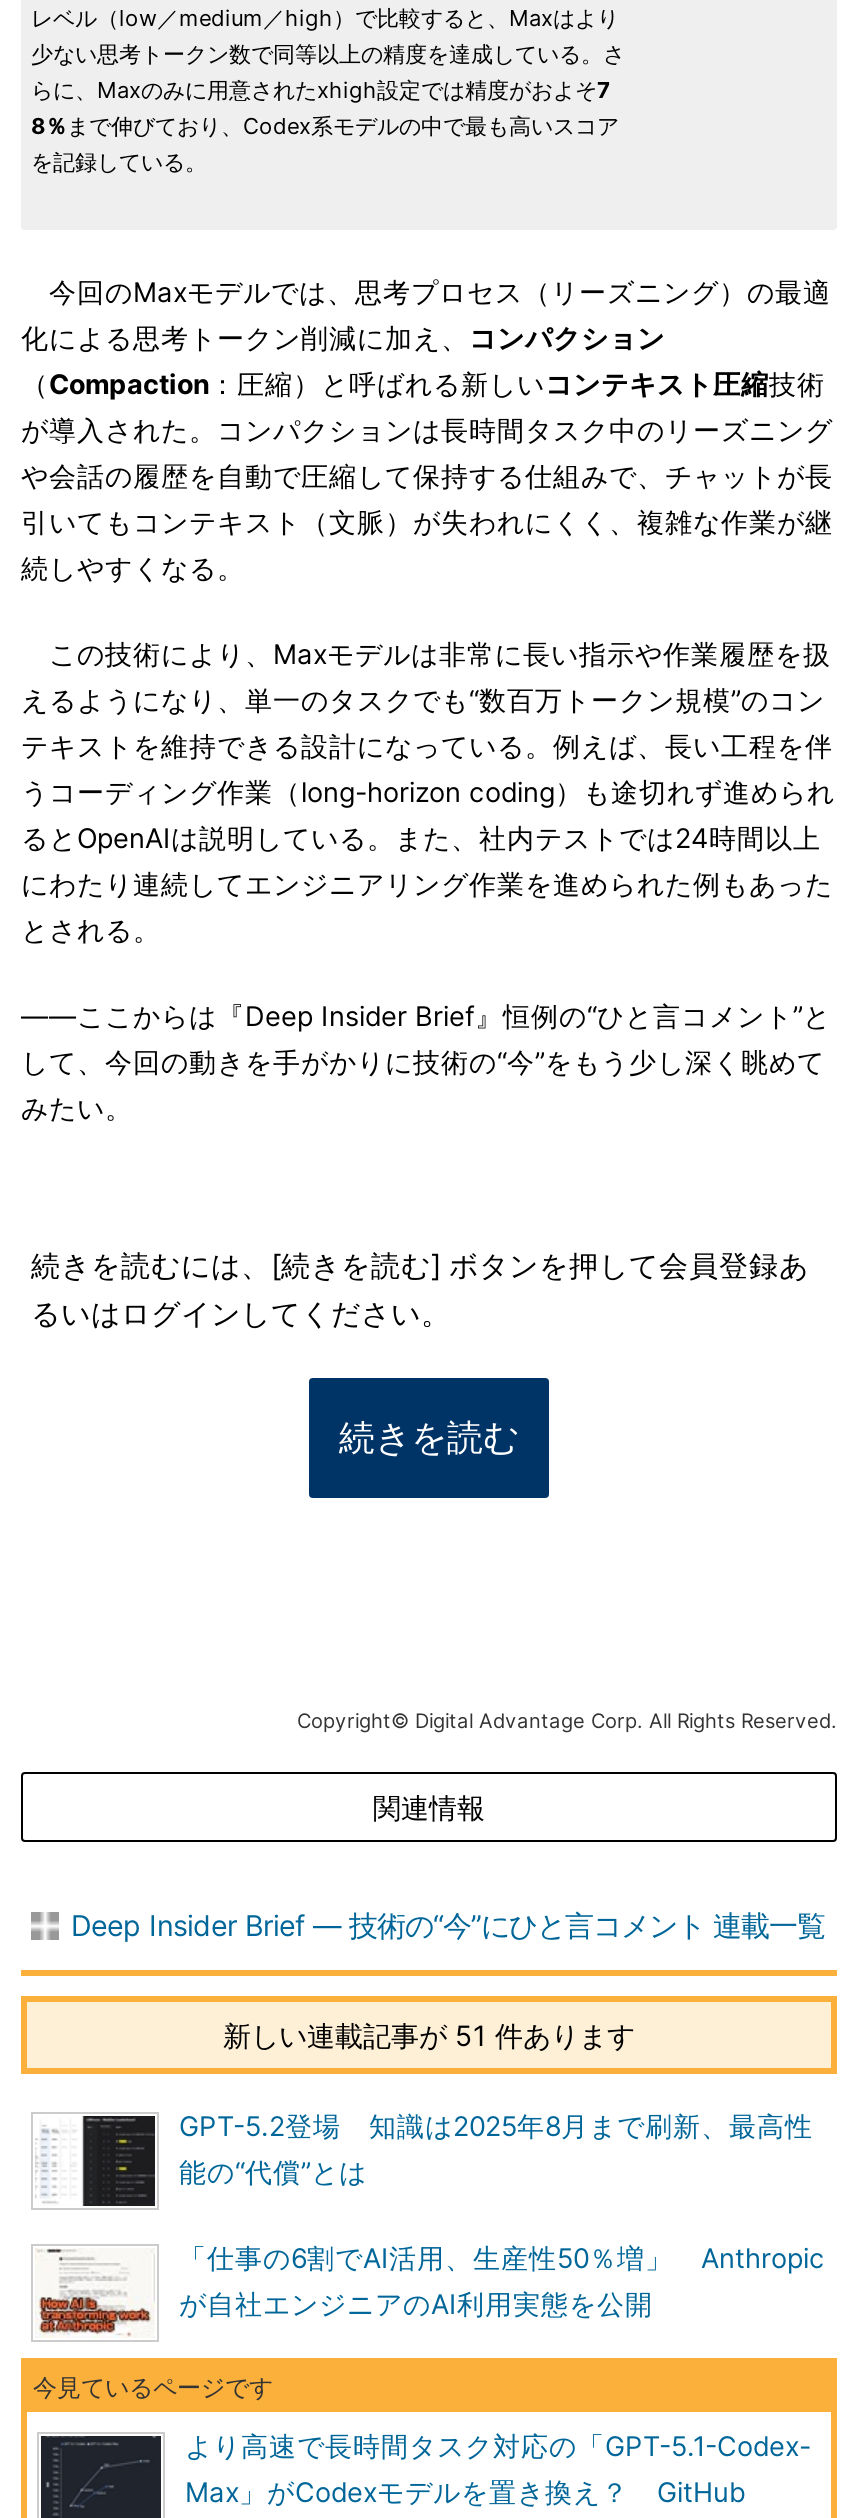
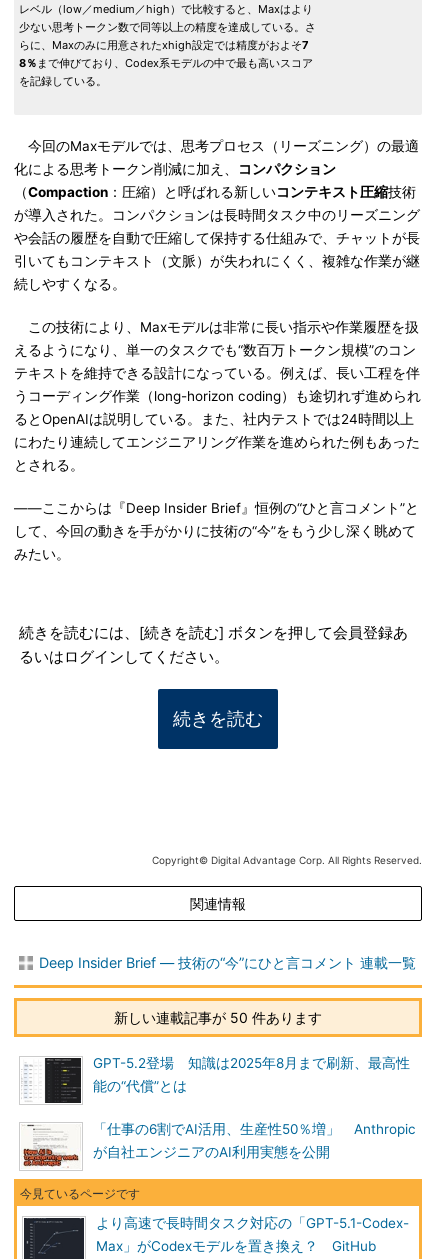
- 新しい連載記事が 51 件あります
+ 新しい連載記事が 50 件あります
